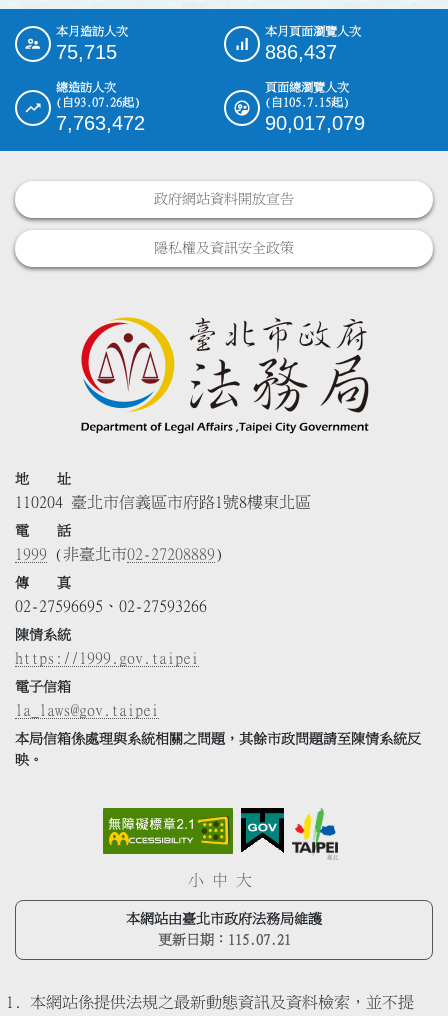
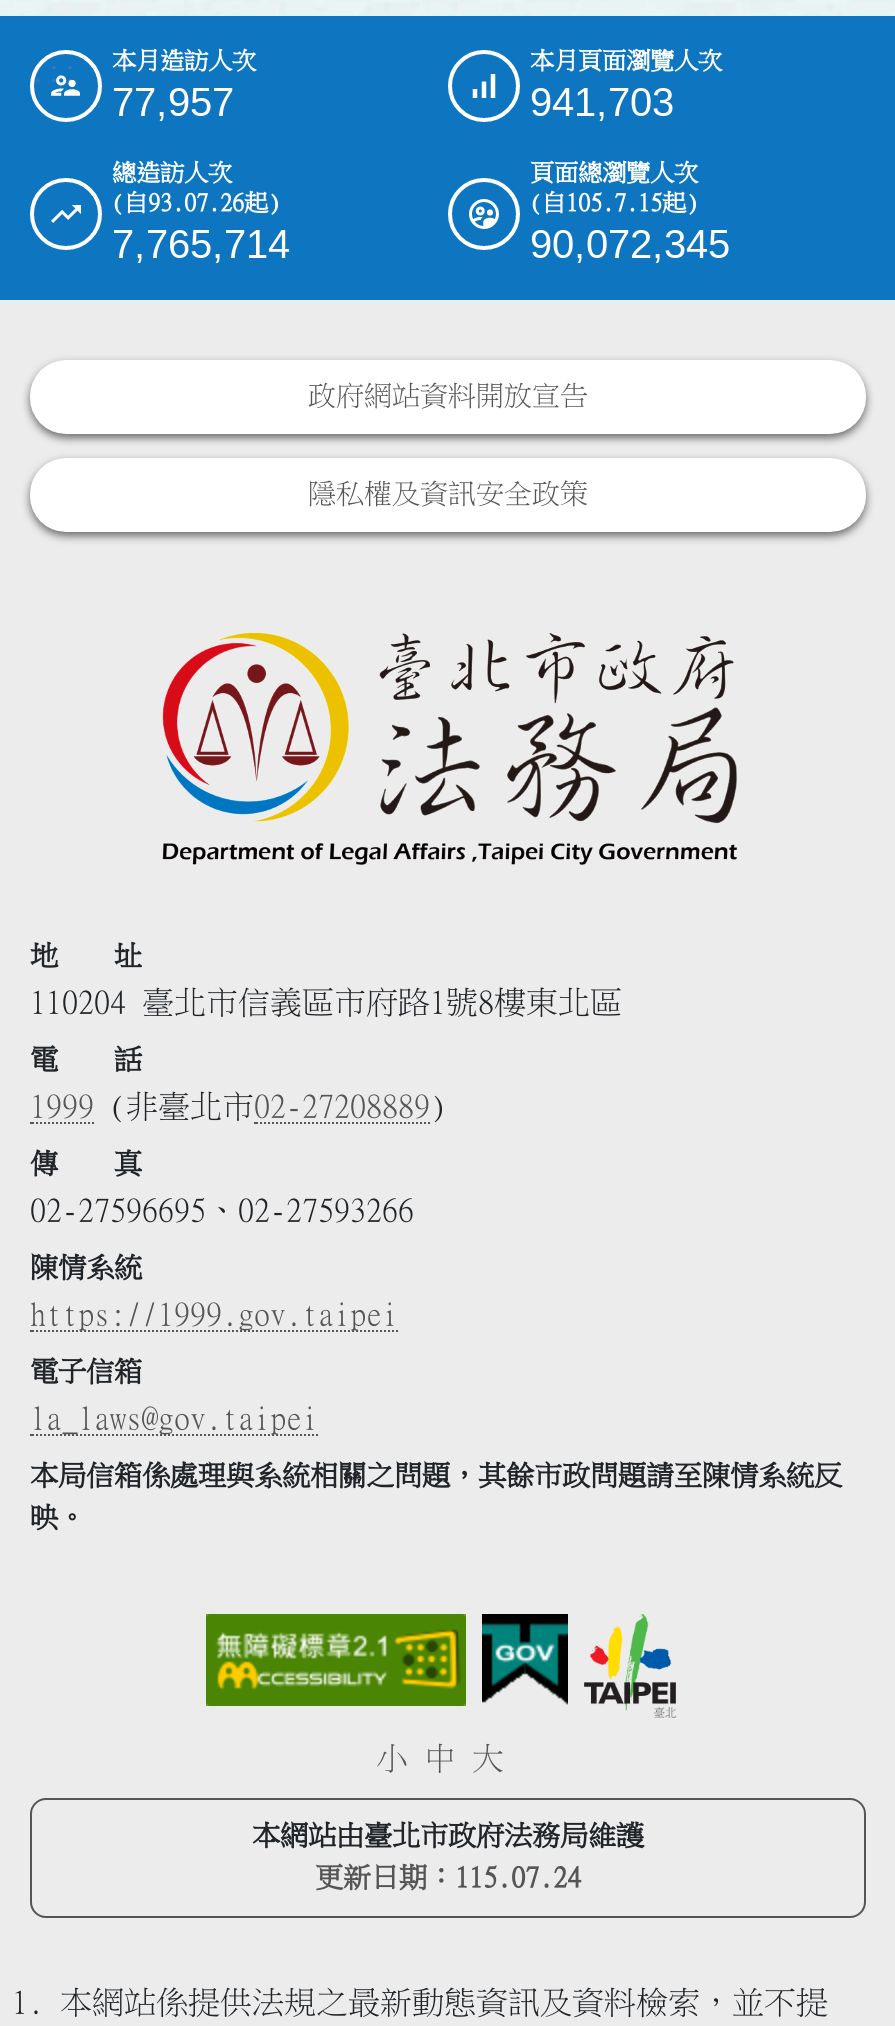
- 75,715
+ 77,957

- 886,437
+ 941,703

- 7,763,472
+ 7,765,714

- 90,017,079
+ 90,072,345

- 更新日期：115.07.21
+ 更新日期：115.07.24
